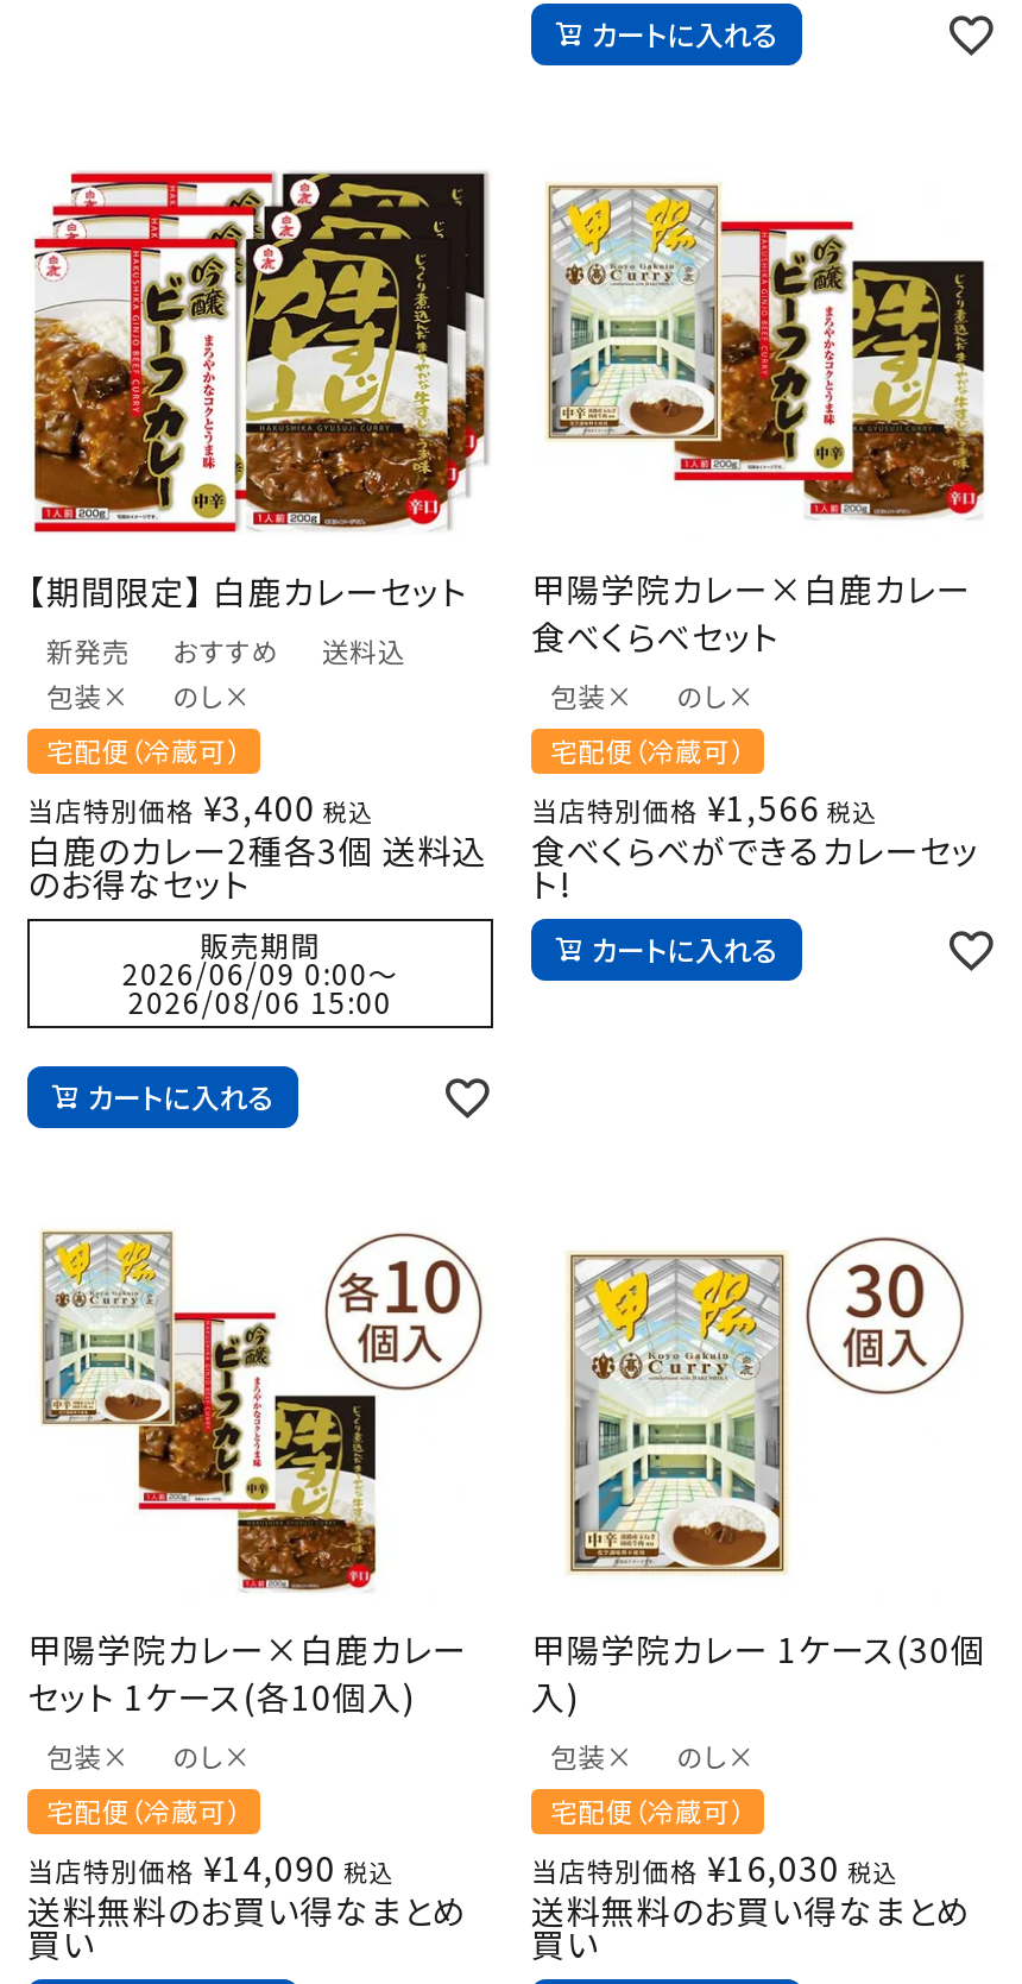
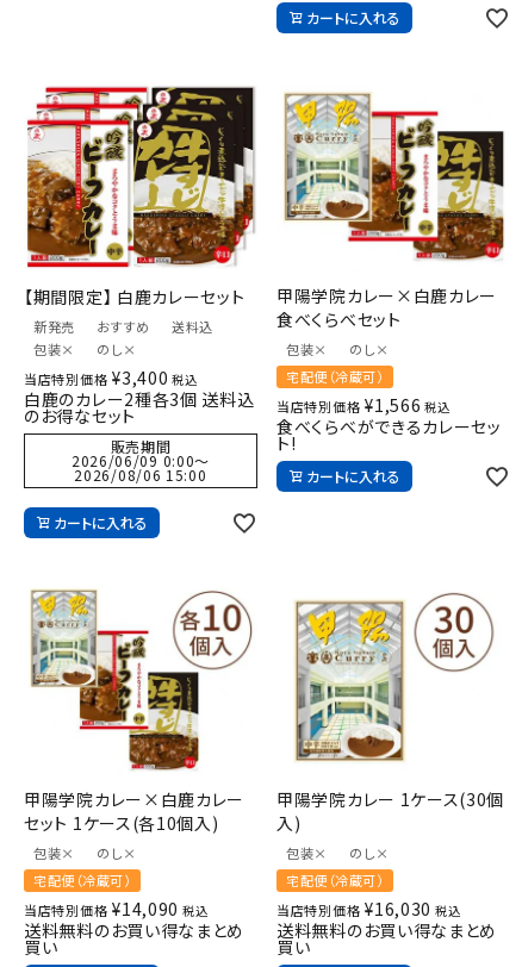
- 宅配便（冷蔵可）
